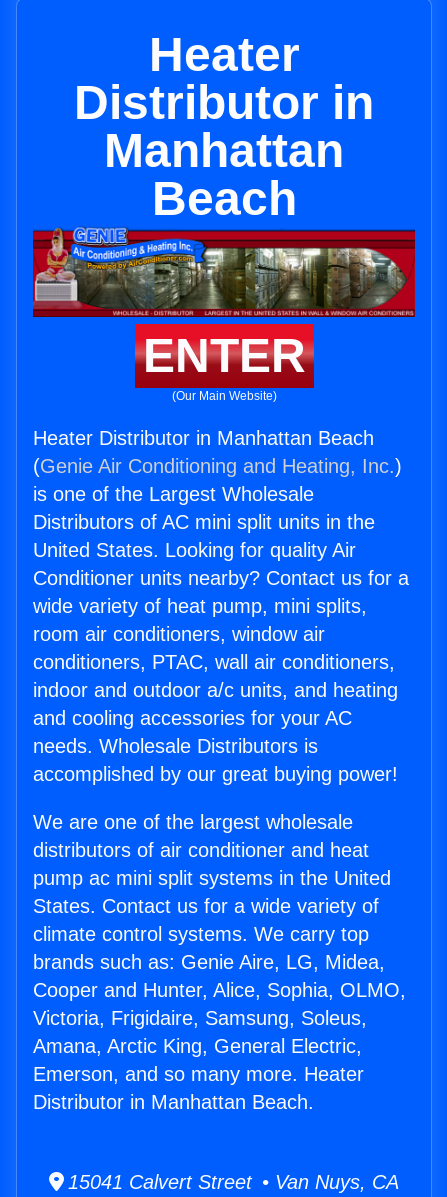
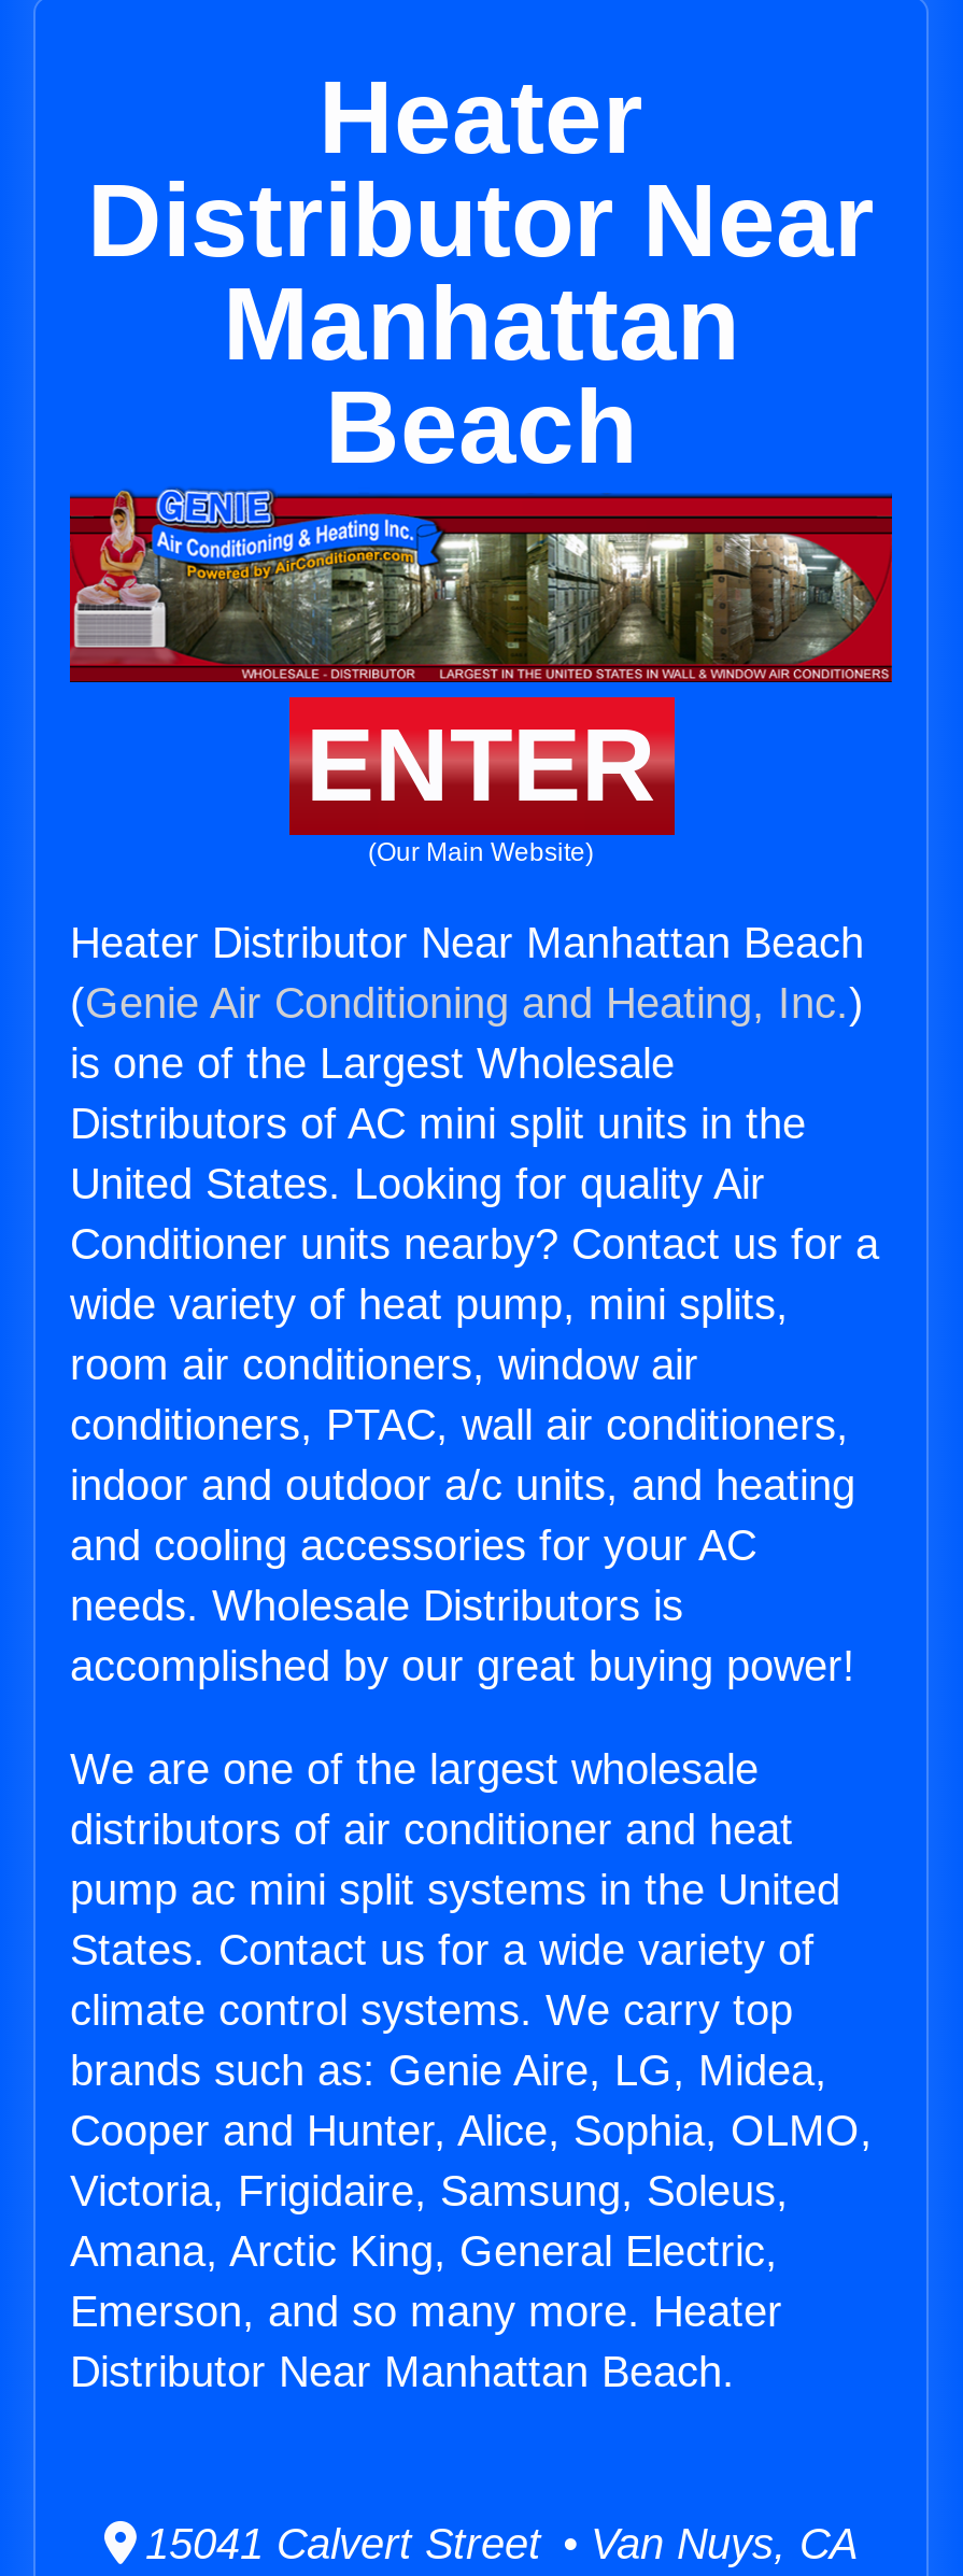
- Distributor in
+ Distributor Near

- Heater Distributor in Manhattan Beach
+ Heater Distributor Near Manhattan Beach

- Distributor in Manhattan Beach.
+ Distributor Near Manhattan Beach.
